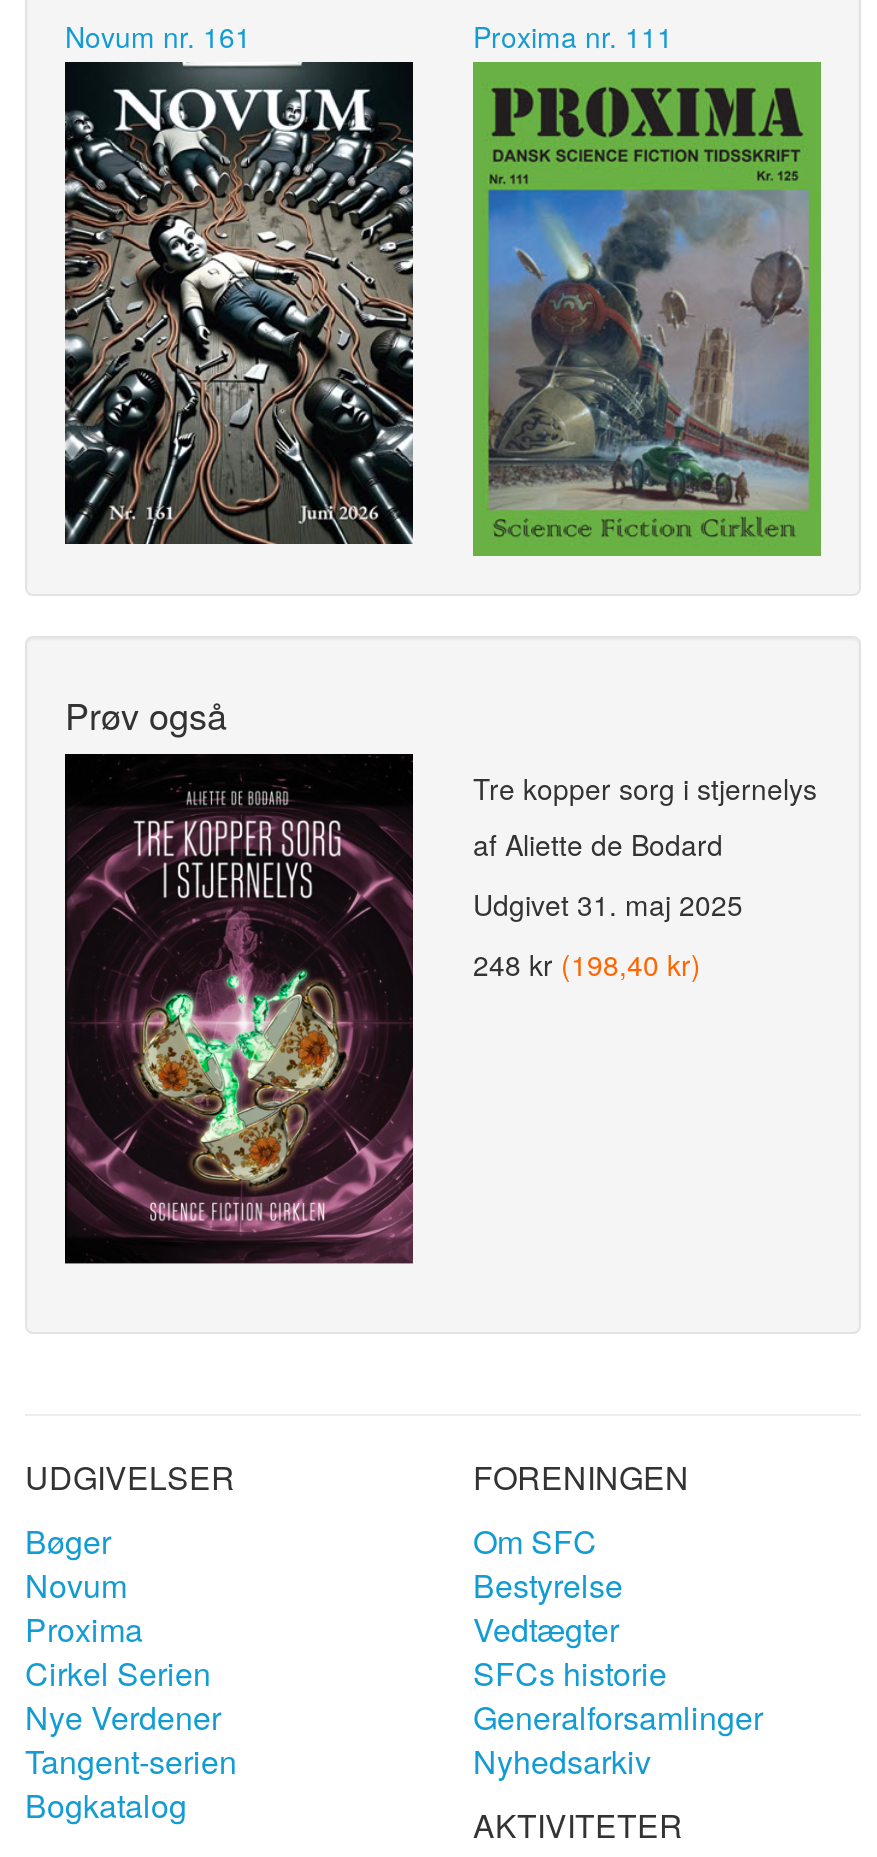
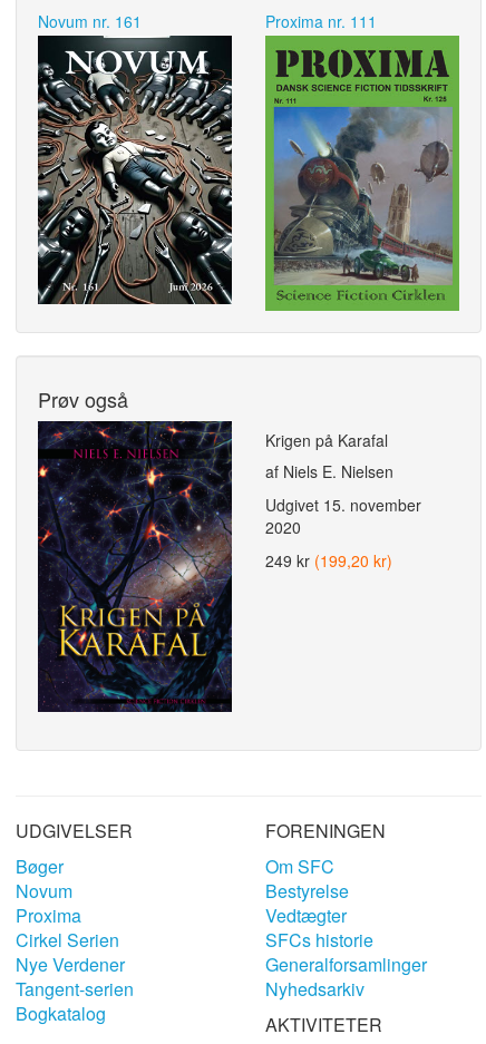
- [image]
- Tre kopper sorg i stjernelys
- af Aliette de Bodard
+ [image]
+ Krigen på Karafal
+ af Niels E. Nielsen

- Udgivet 31. maj 2025
+ Udgivet 15. november
+ 2020

- 248 kr (198,40 kr)
+ 249 kr (199,20 kr)
